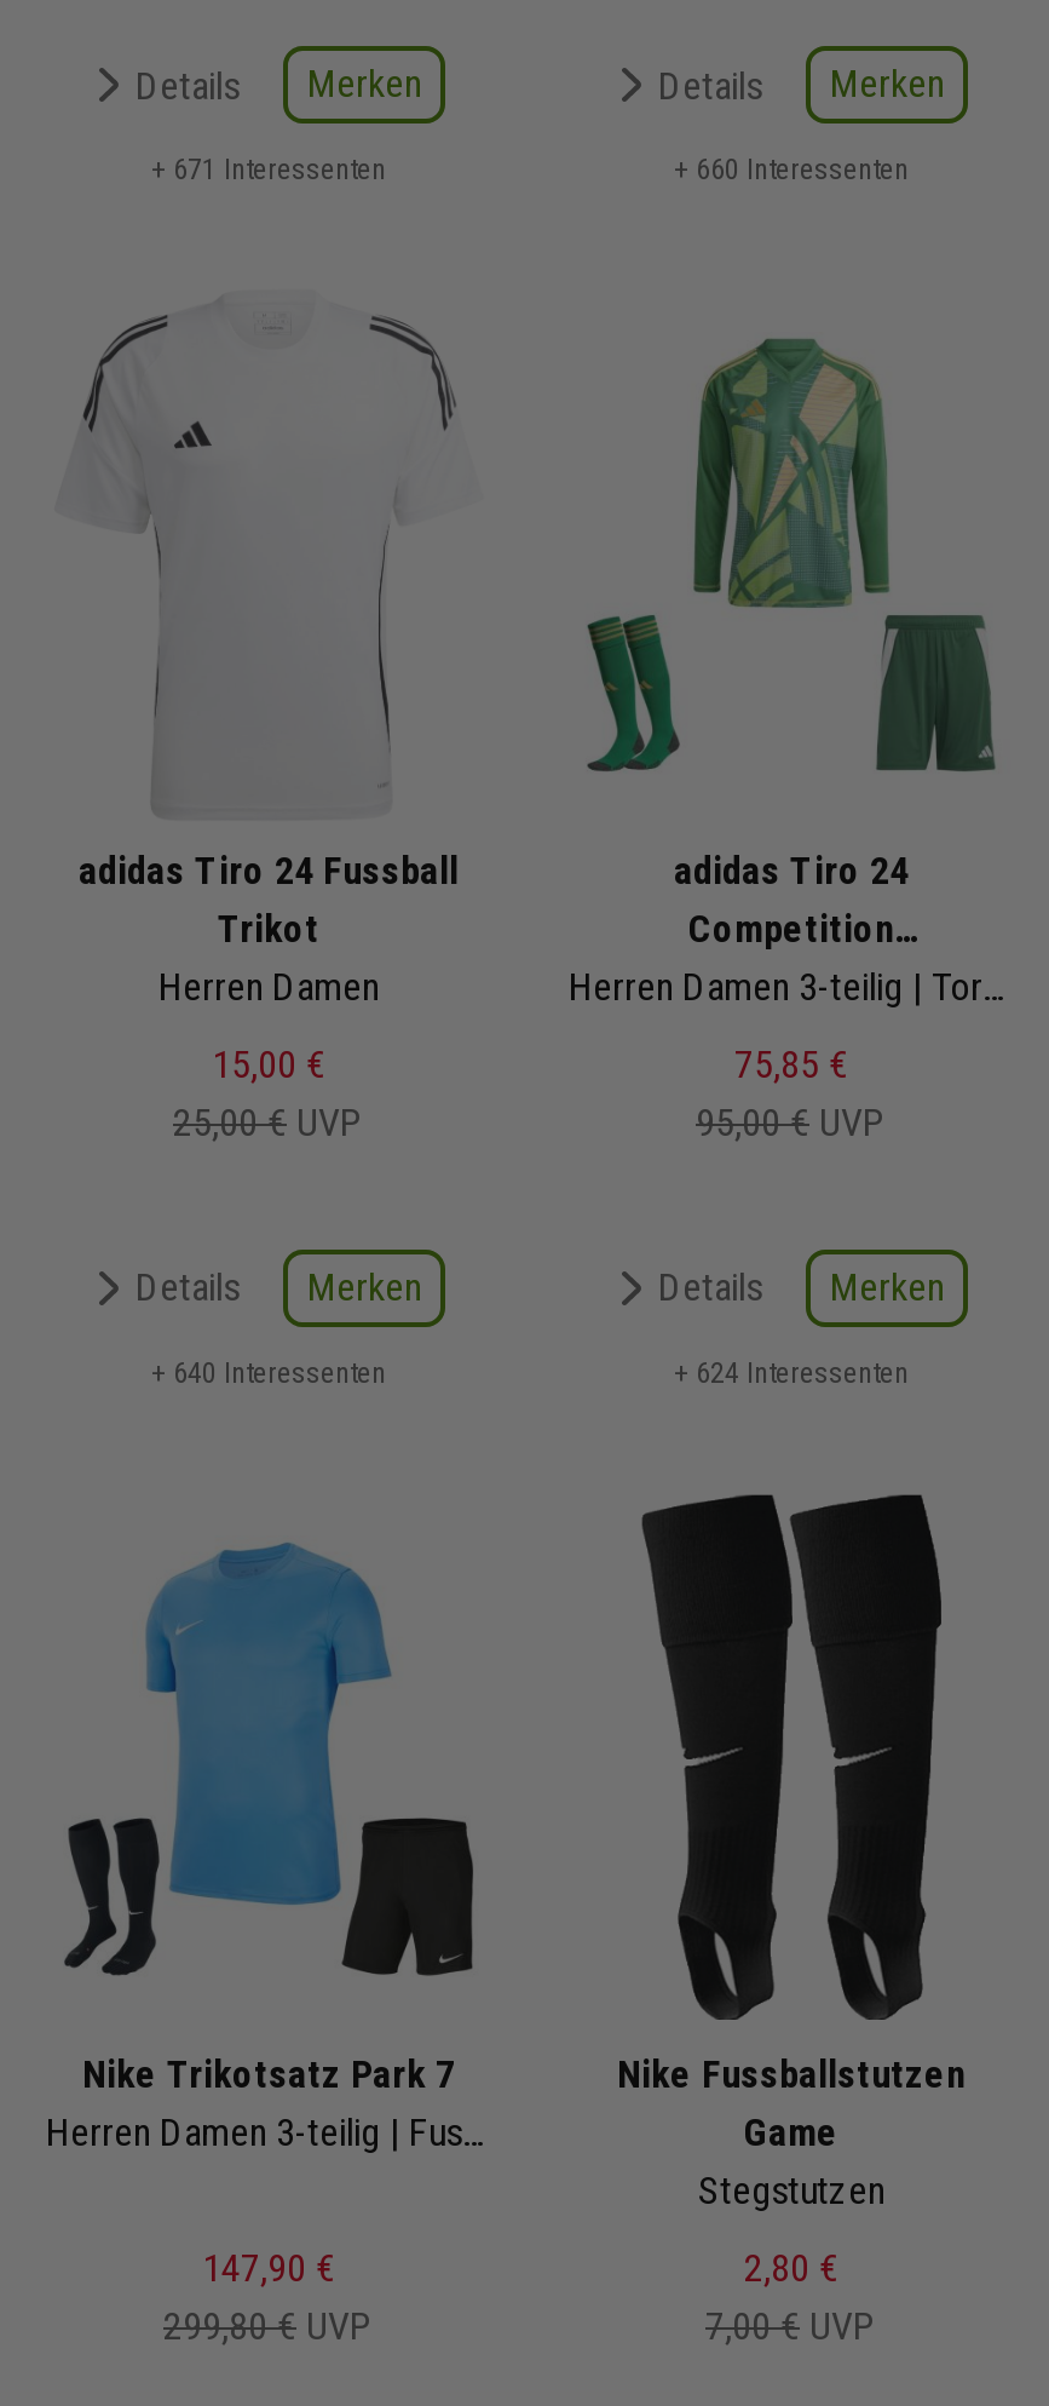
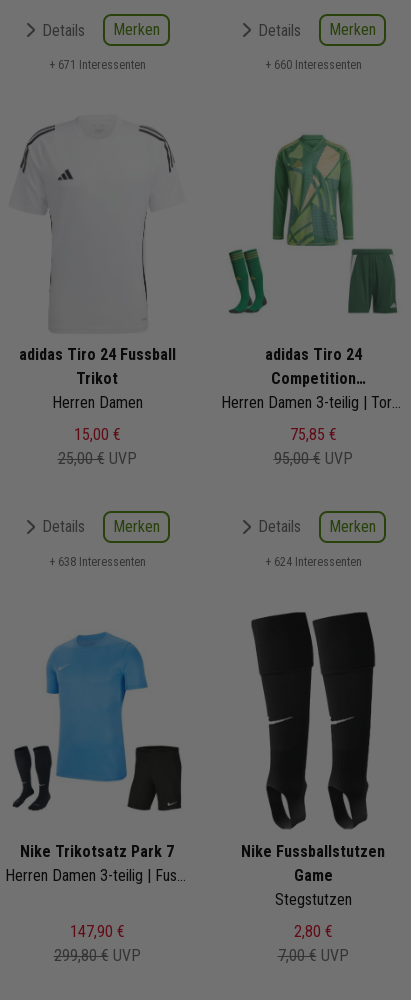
- + 640 Interessenten
+ + 638 Interessenten
